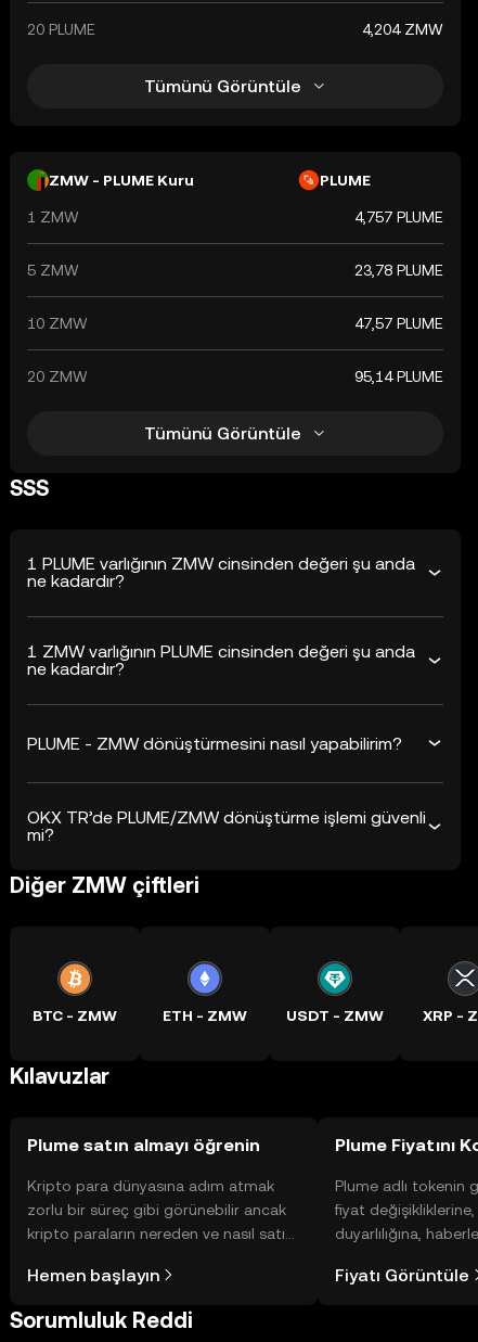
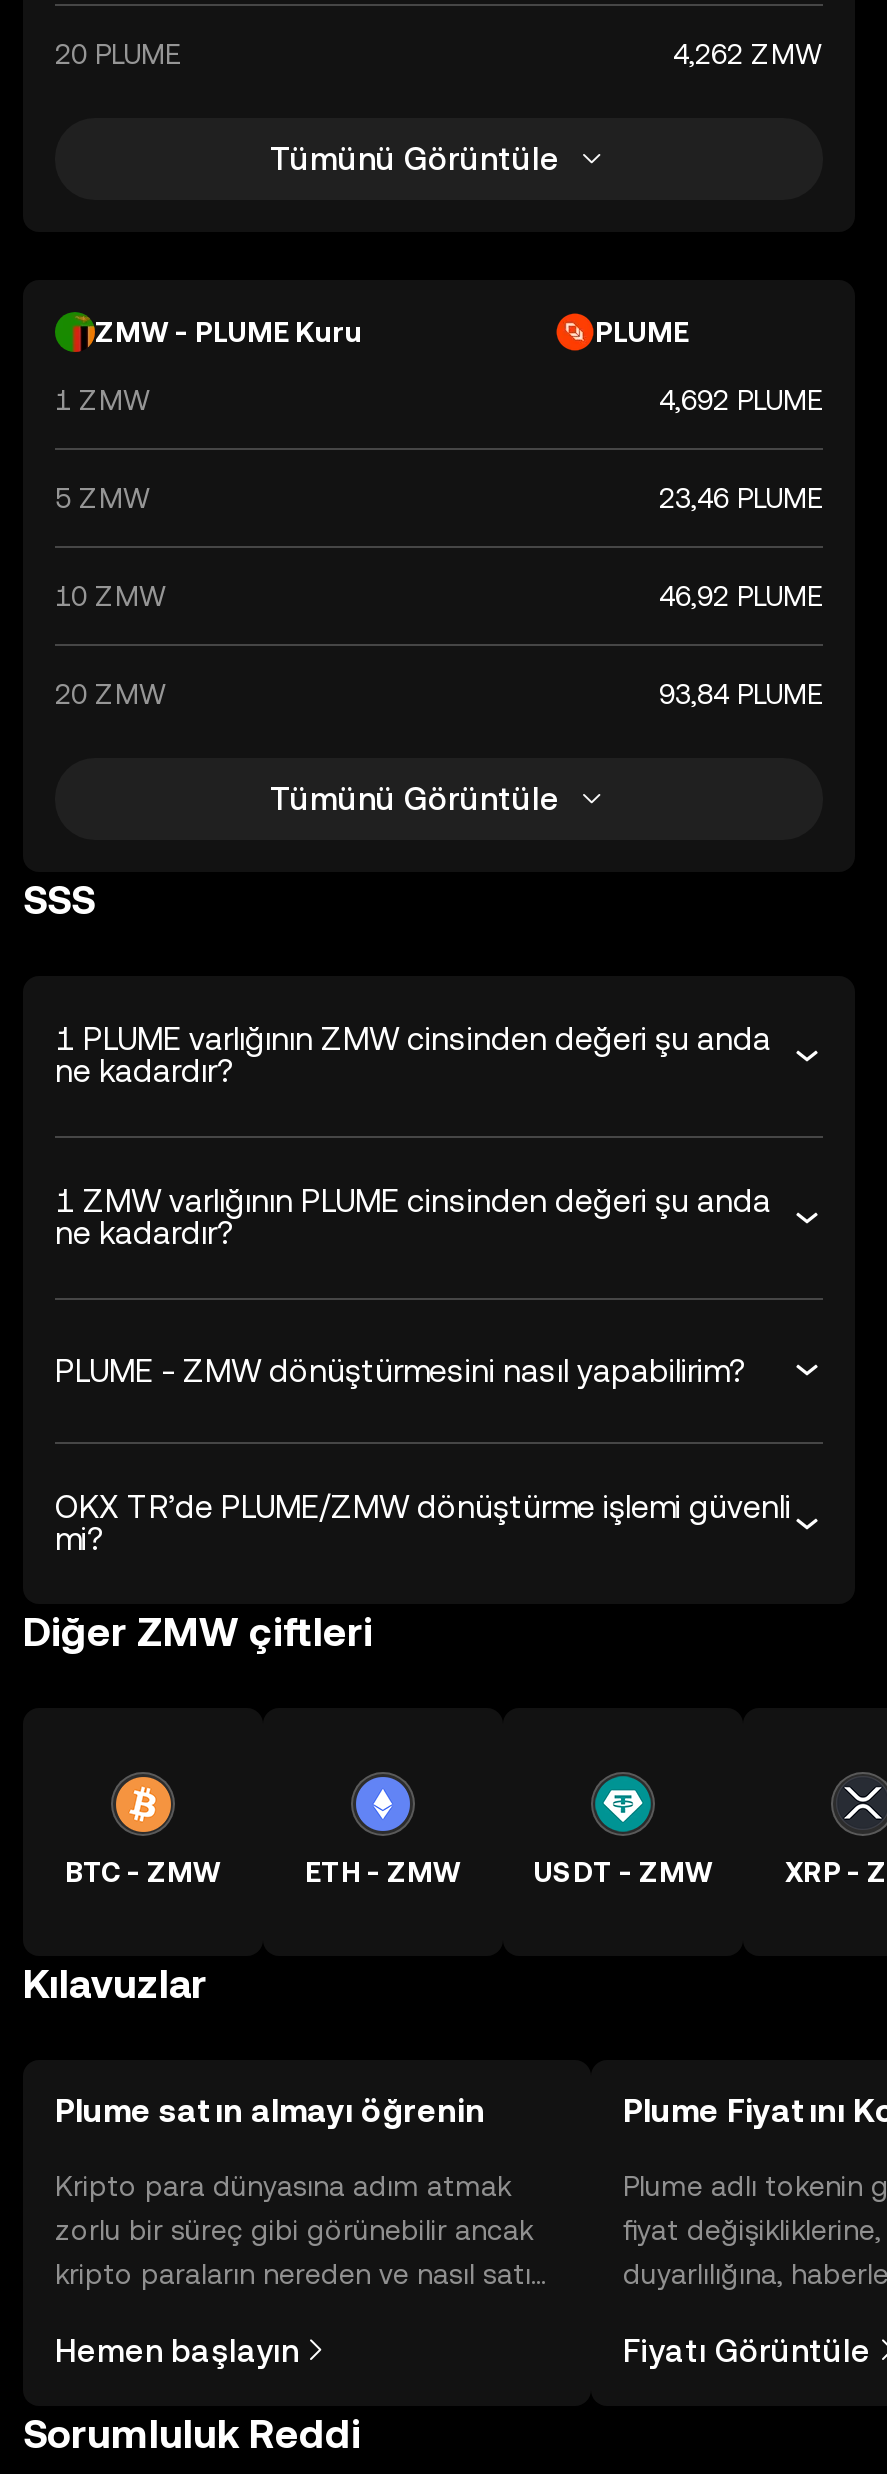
- 4,204 ZMW
+ 4,262 ZMW

- 4,757 PLUME
+ 4,692 PLUME

- 23,78 PLUME
+ 23,46 PLUME

- 47,57 PLUME
+ 46,92 PLUME

- 95,14 PLUME
+ 93,84 PLUME
